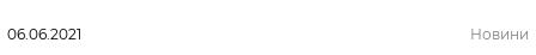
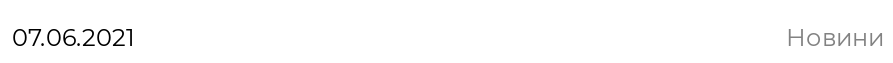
- 06.06.2021
+ 07.06.2021
